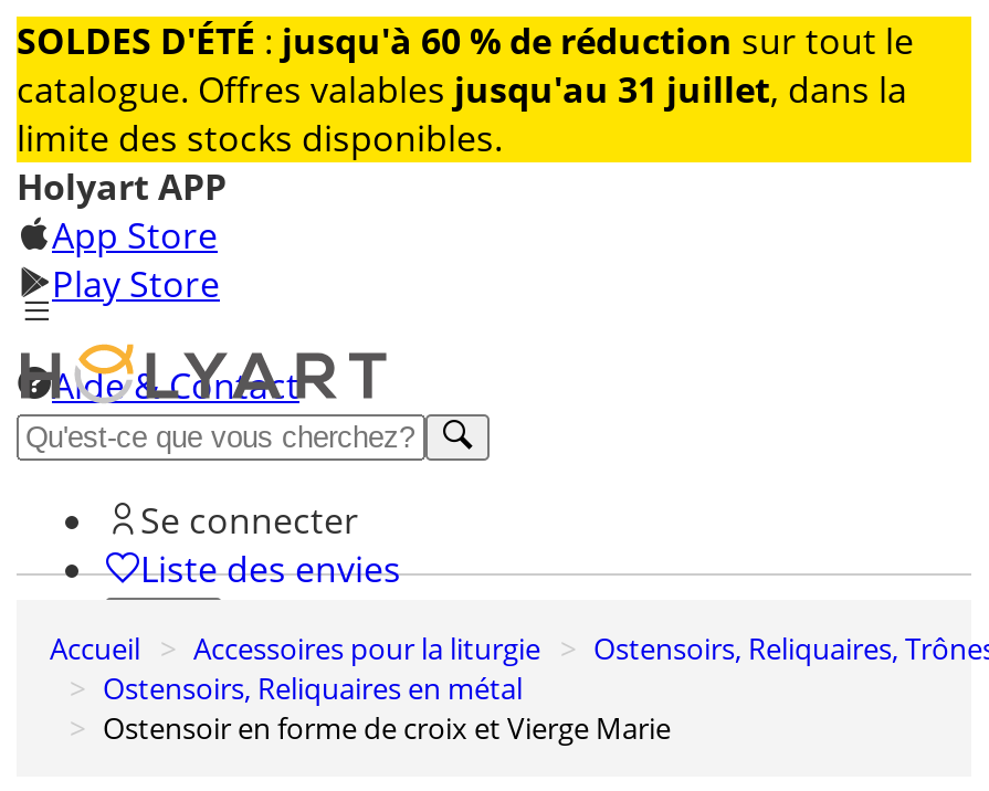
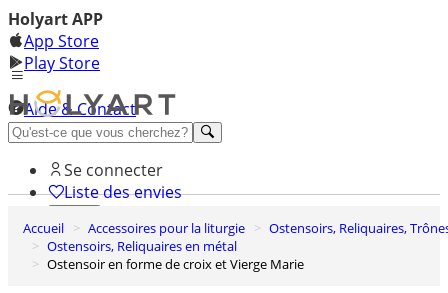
- [image]
- SOLDES D'ÉTÉ: jusqu'à 60 % de réduction sur tout le
- catalogue. Offres valables jusqu'au 31 juillet, dans la
- limite des stocks disponibles.
